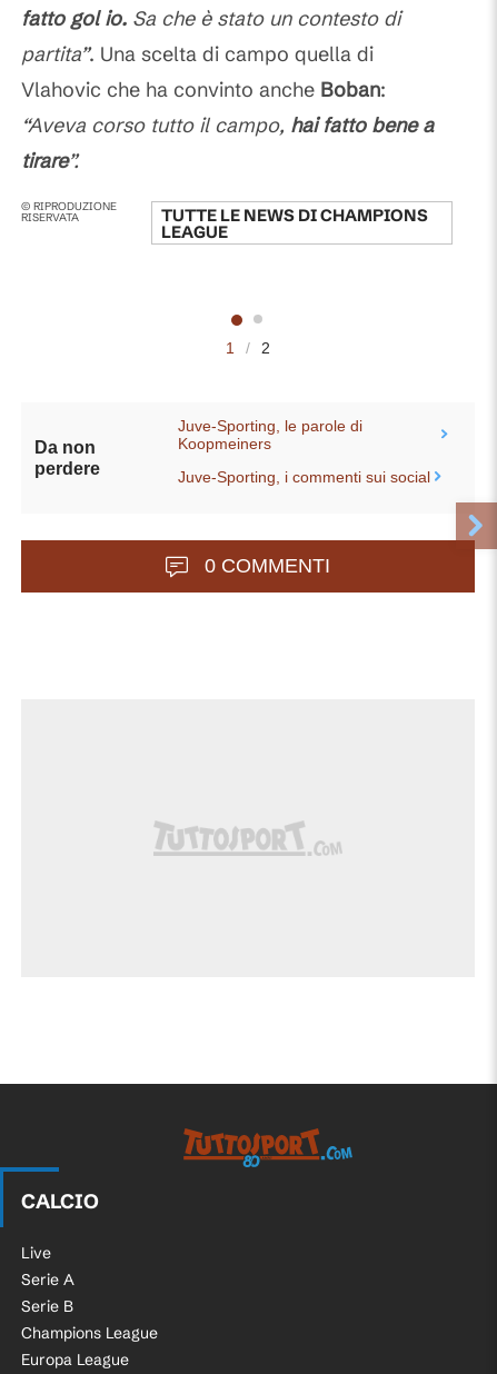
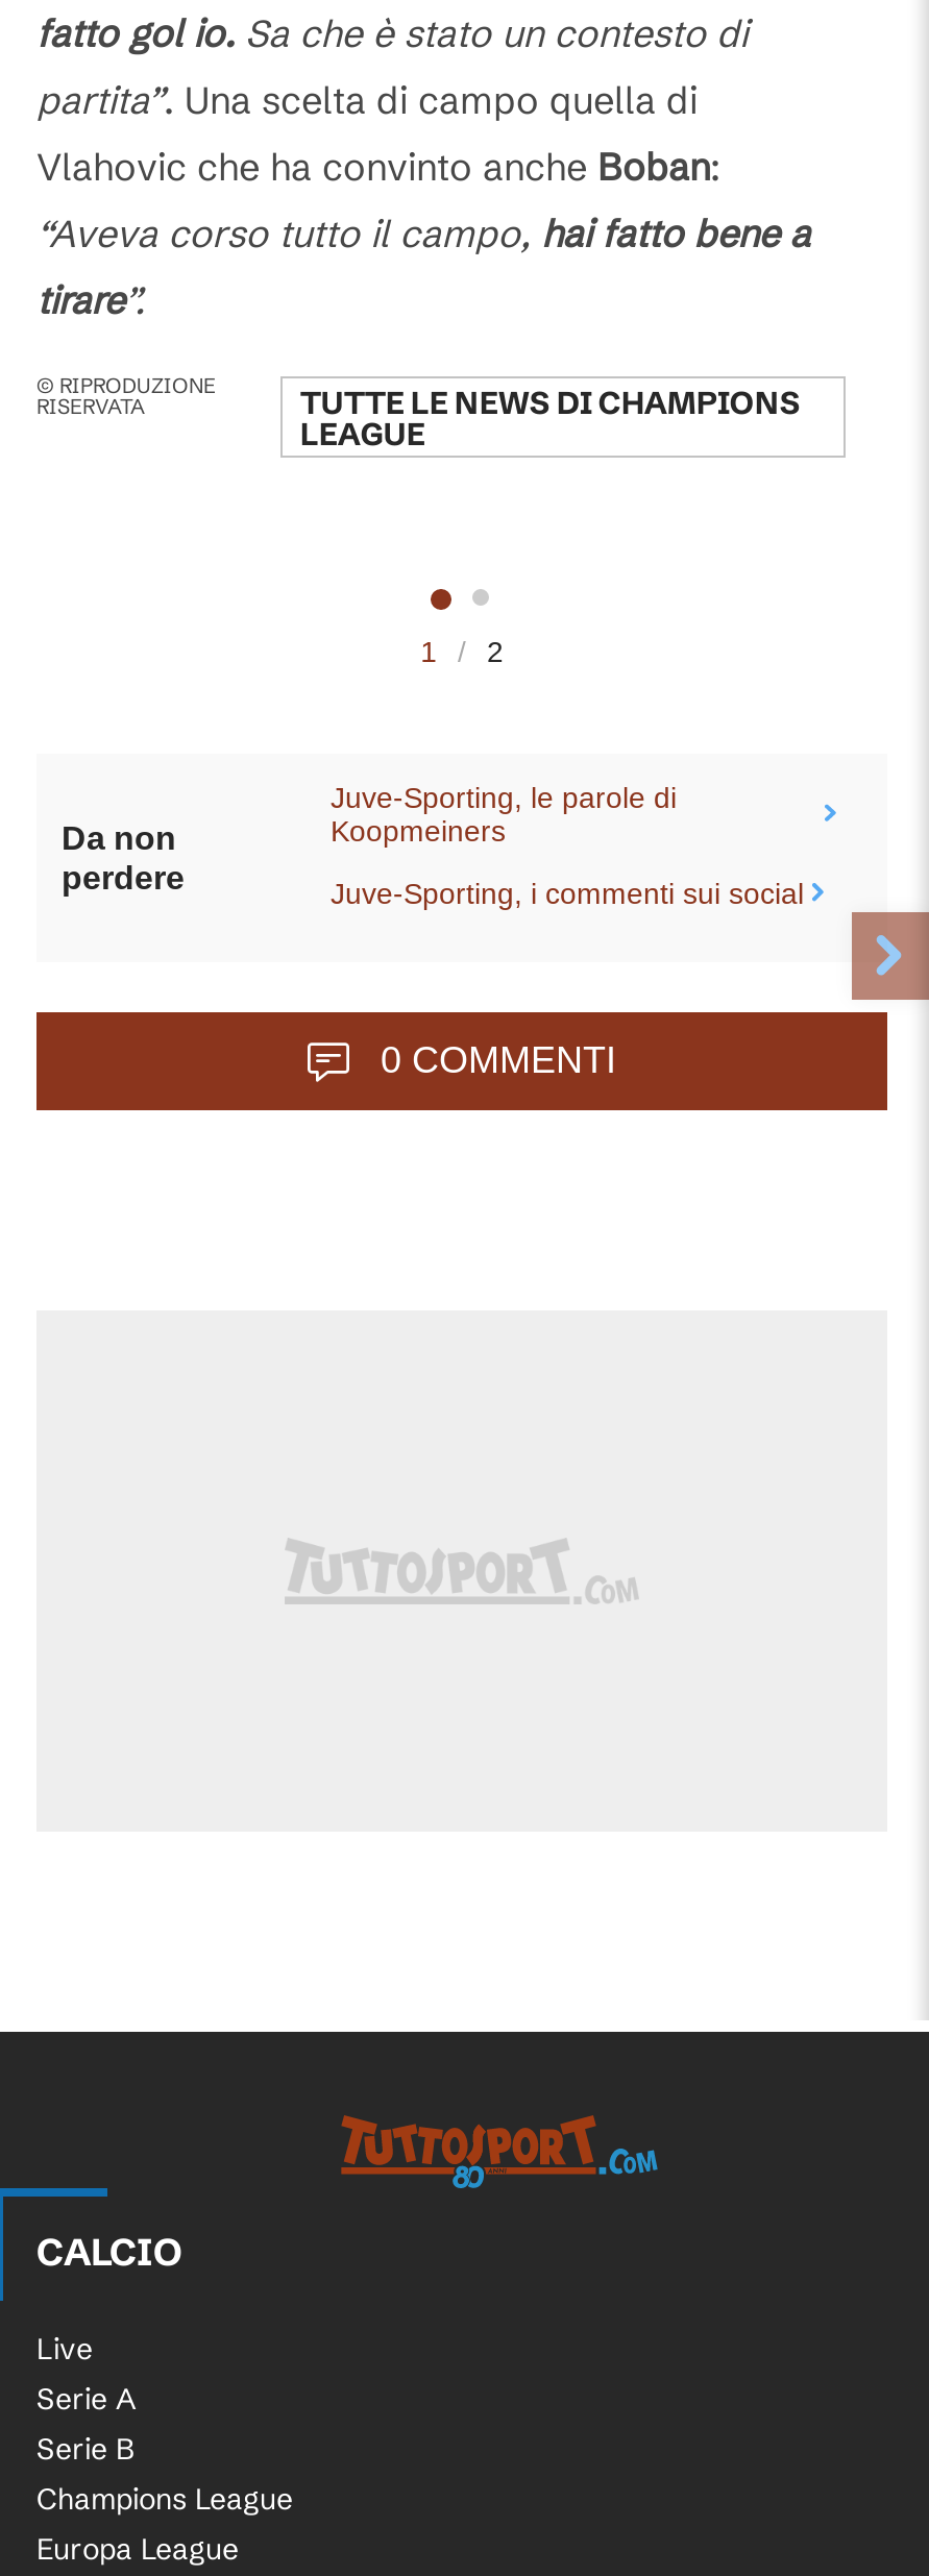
- [image]
+ [image]
